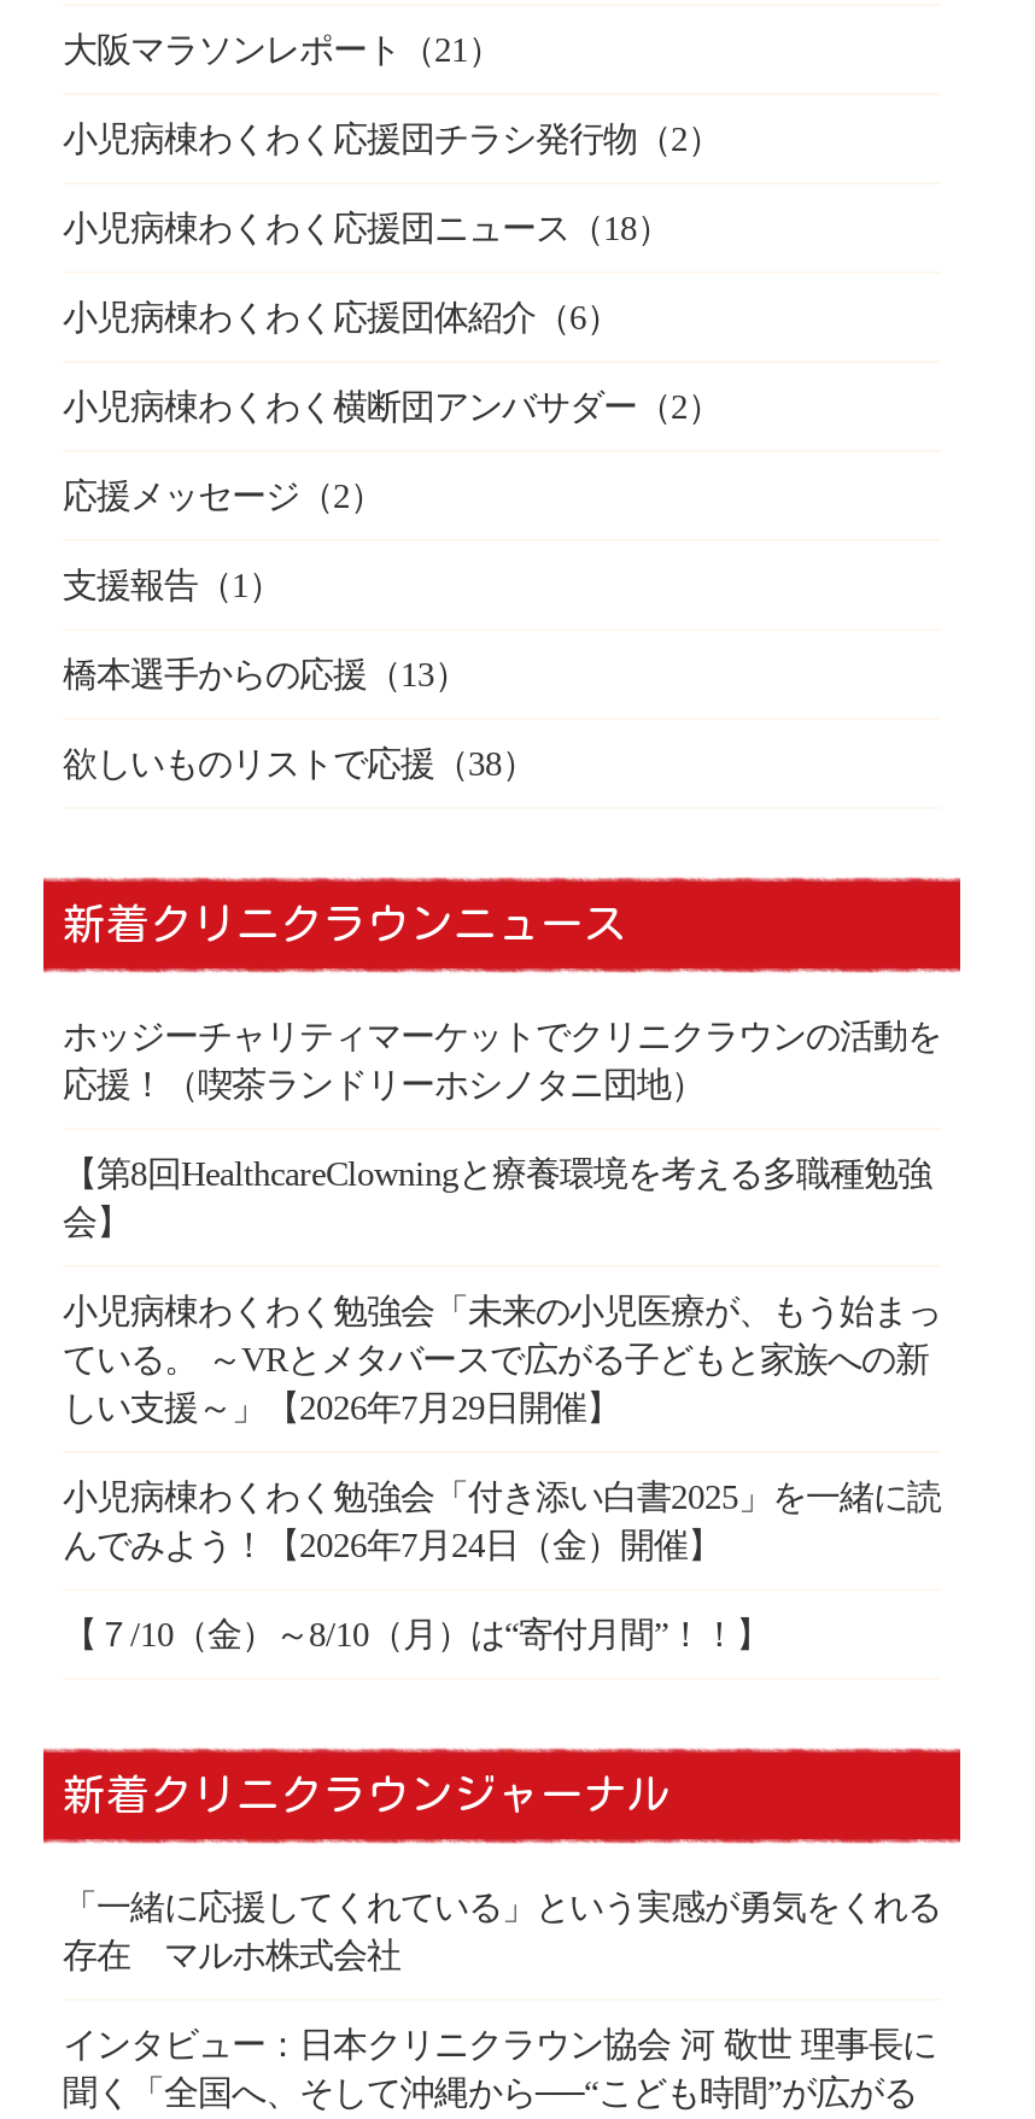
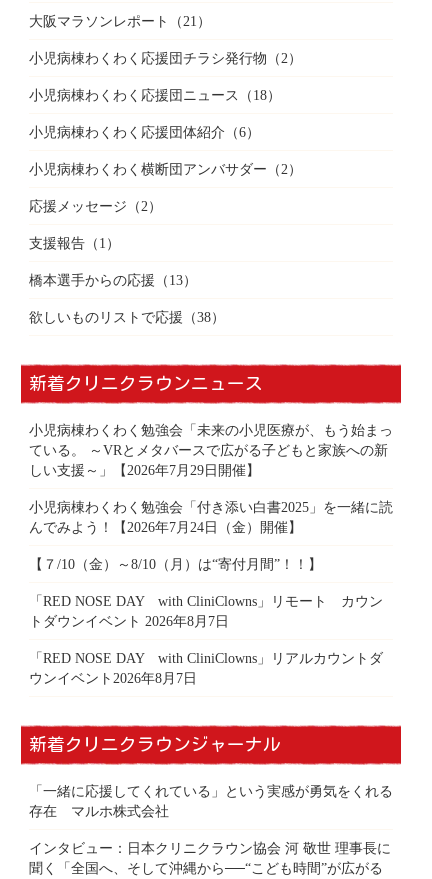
- ホッジーチャリティマーケットでクリニクラウンの活動を
- 応援！（喫茶ランドリーホシノタニ団地）
- 【第8回HealthcareClowningと療養環境を考える多職種勉強
- 会】

moved up: 小児病棟わくわく勉強会「未来の小児医療が、もう始まっ | ている。 ～VRとメタバースで広がる子どもと家族への新 | しい支援～」【2026年7月29日開催】 | 小児病棟わくわく勉強会「付き添い白書2025」を一緒に読 | んでみよう！【2026年7月24日（金）開催】 | 【７/10（金）～8/10（月）は“寄付月間”！！】

+ 「RED NOSE DAY with CliniClowns」リモート カウン
+ トダウンイベント 2026年8月7日
+ 「RED NOSE DAY with CliniClowns」リアルカウントダ
+ ウンイベント2026年8月7日
